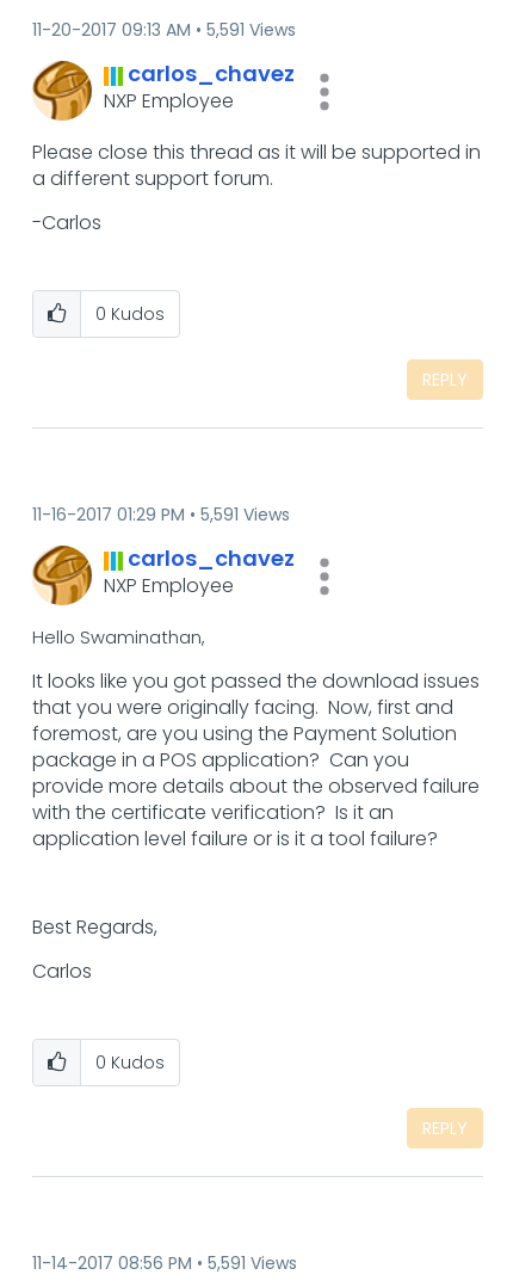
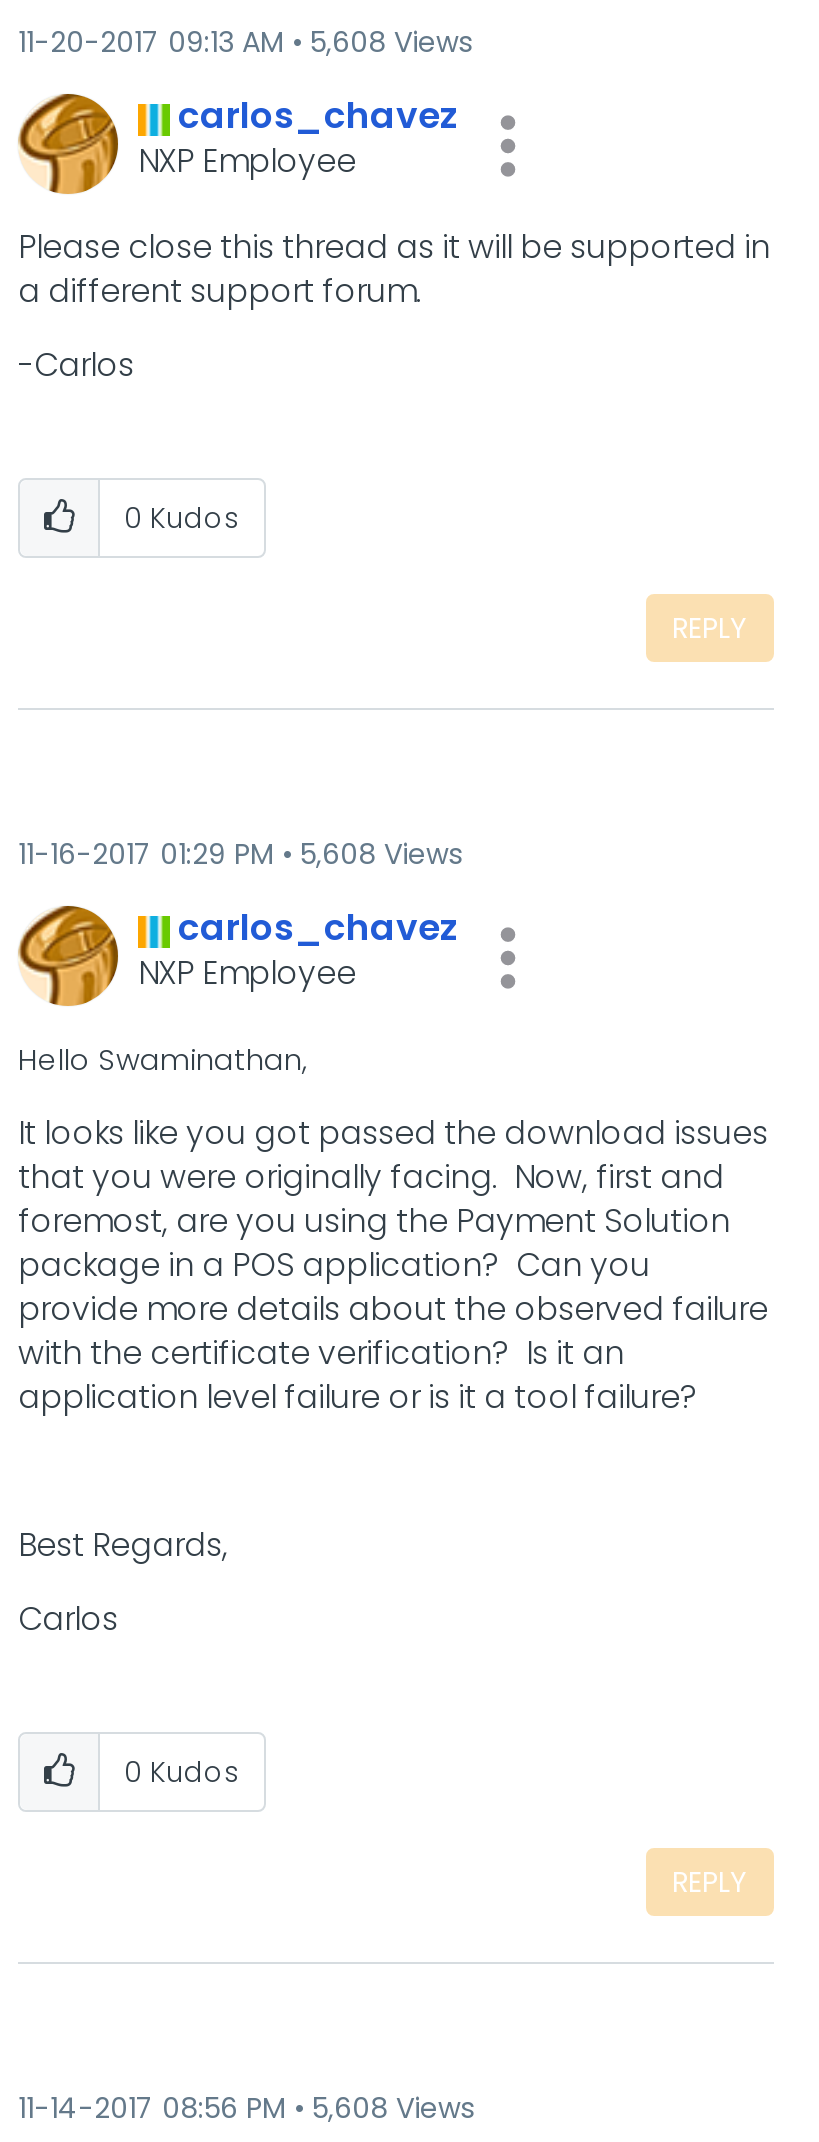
- 11-20-2017 09:13 AM 5,591 Views
+ 11-20-2017 09:13 AM 5,608 Views

- 5,591 Views
+ 5,608 Views

- 11-14-2017 08:56 PM 5,591 Views
+ 11-14-2017 08:56 PM 5,608 Views
